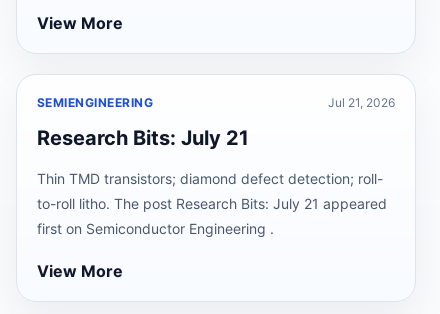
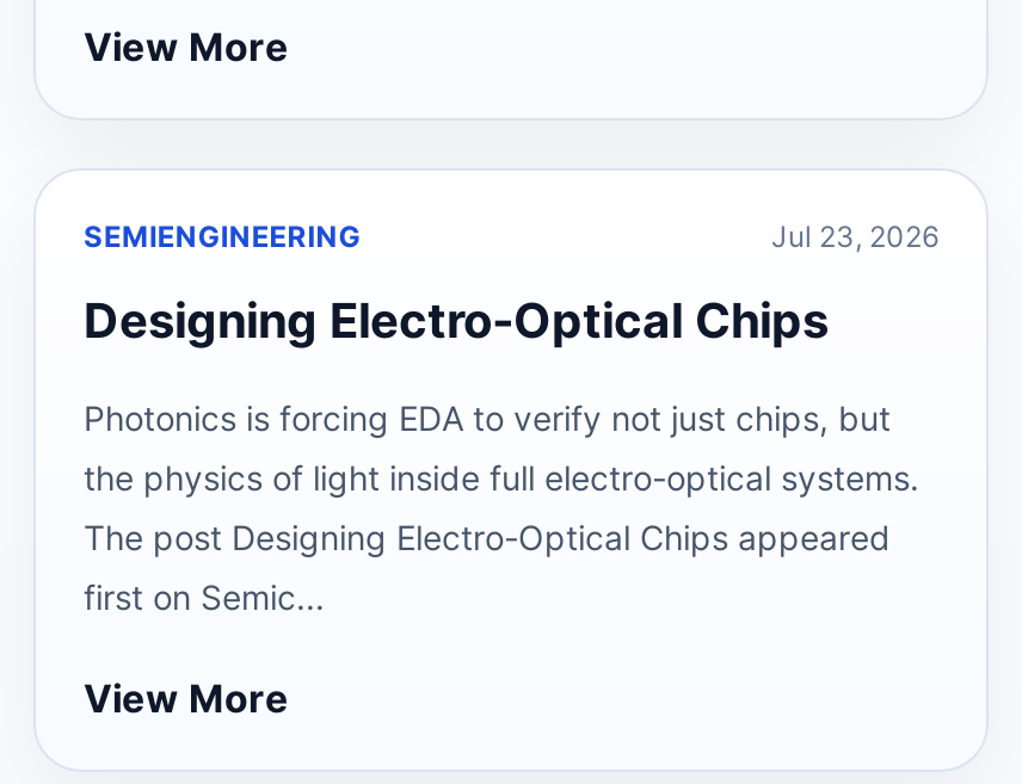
- Jul 21, 2026
- Research Bits: July 21
- Thin TMD transistors; diamond defect detection; roll-
- to-roll litho. The post Research Bits: July 21 appeared
- first on Semiconductor Engineering .
+ Jul 23, 2026
+ Designing Electro-Optical Chips
+ Photonics is forcing EDA to verify not just chips, but
+ the physics of light inside full electro-optical systems.
+ The post Designing Electro-Optical Chips appeared
+ first on Semic...
